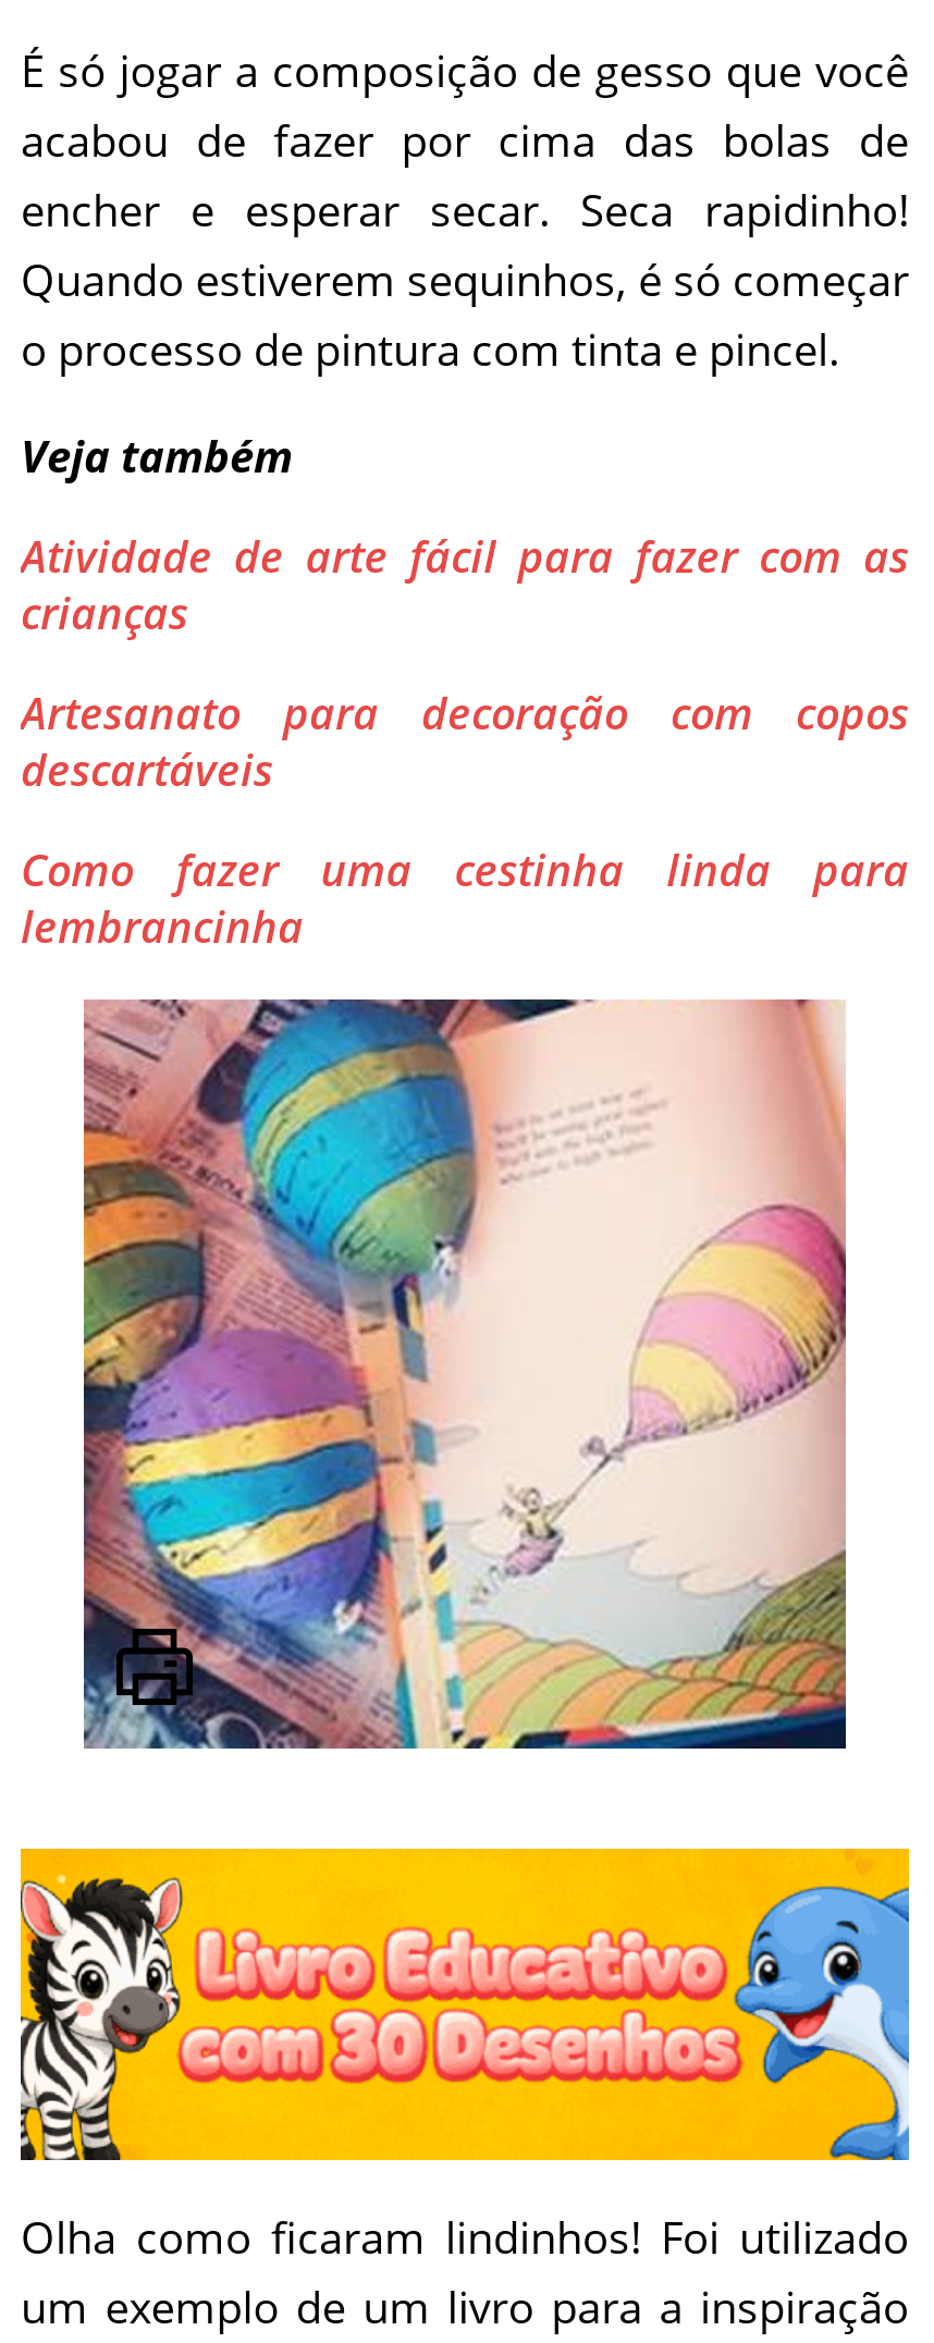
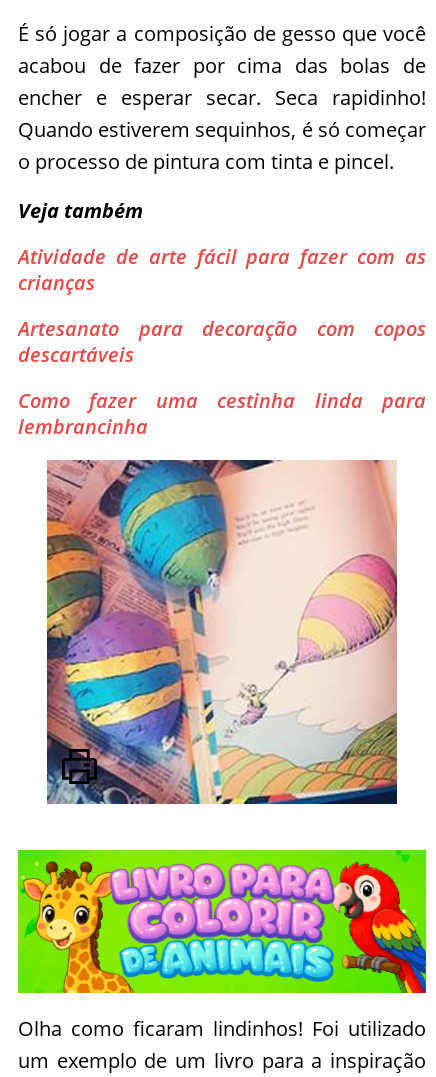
- [image]
+ [image]
